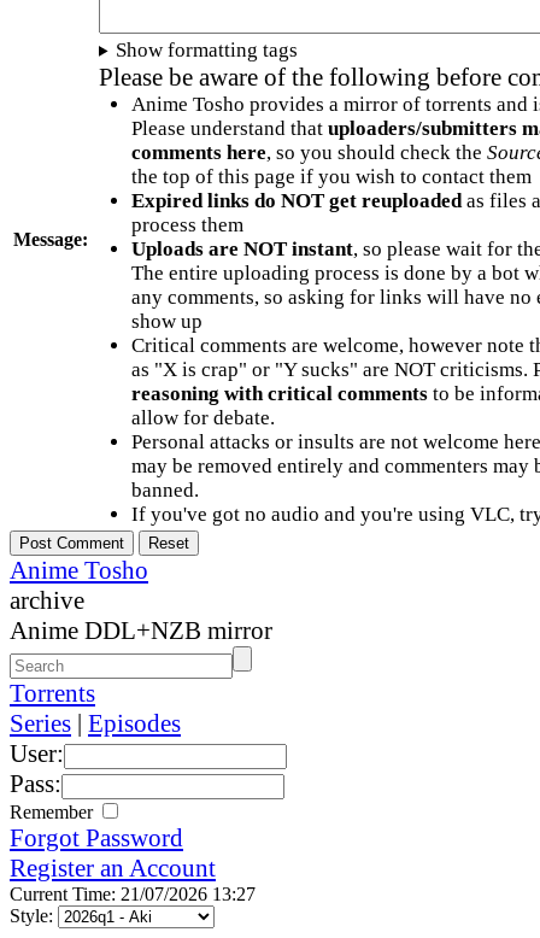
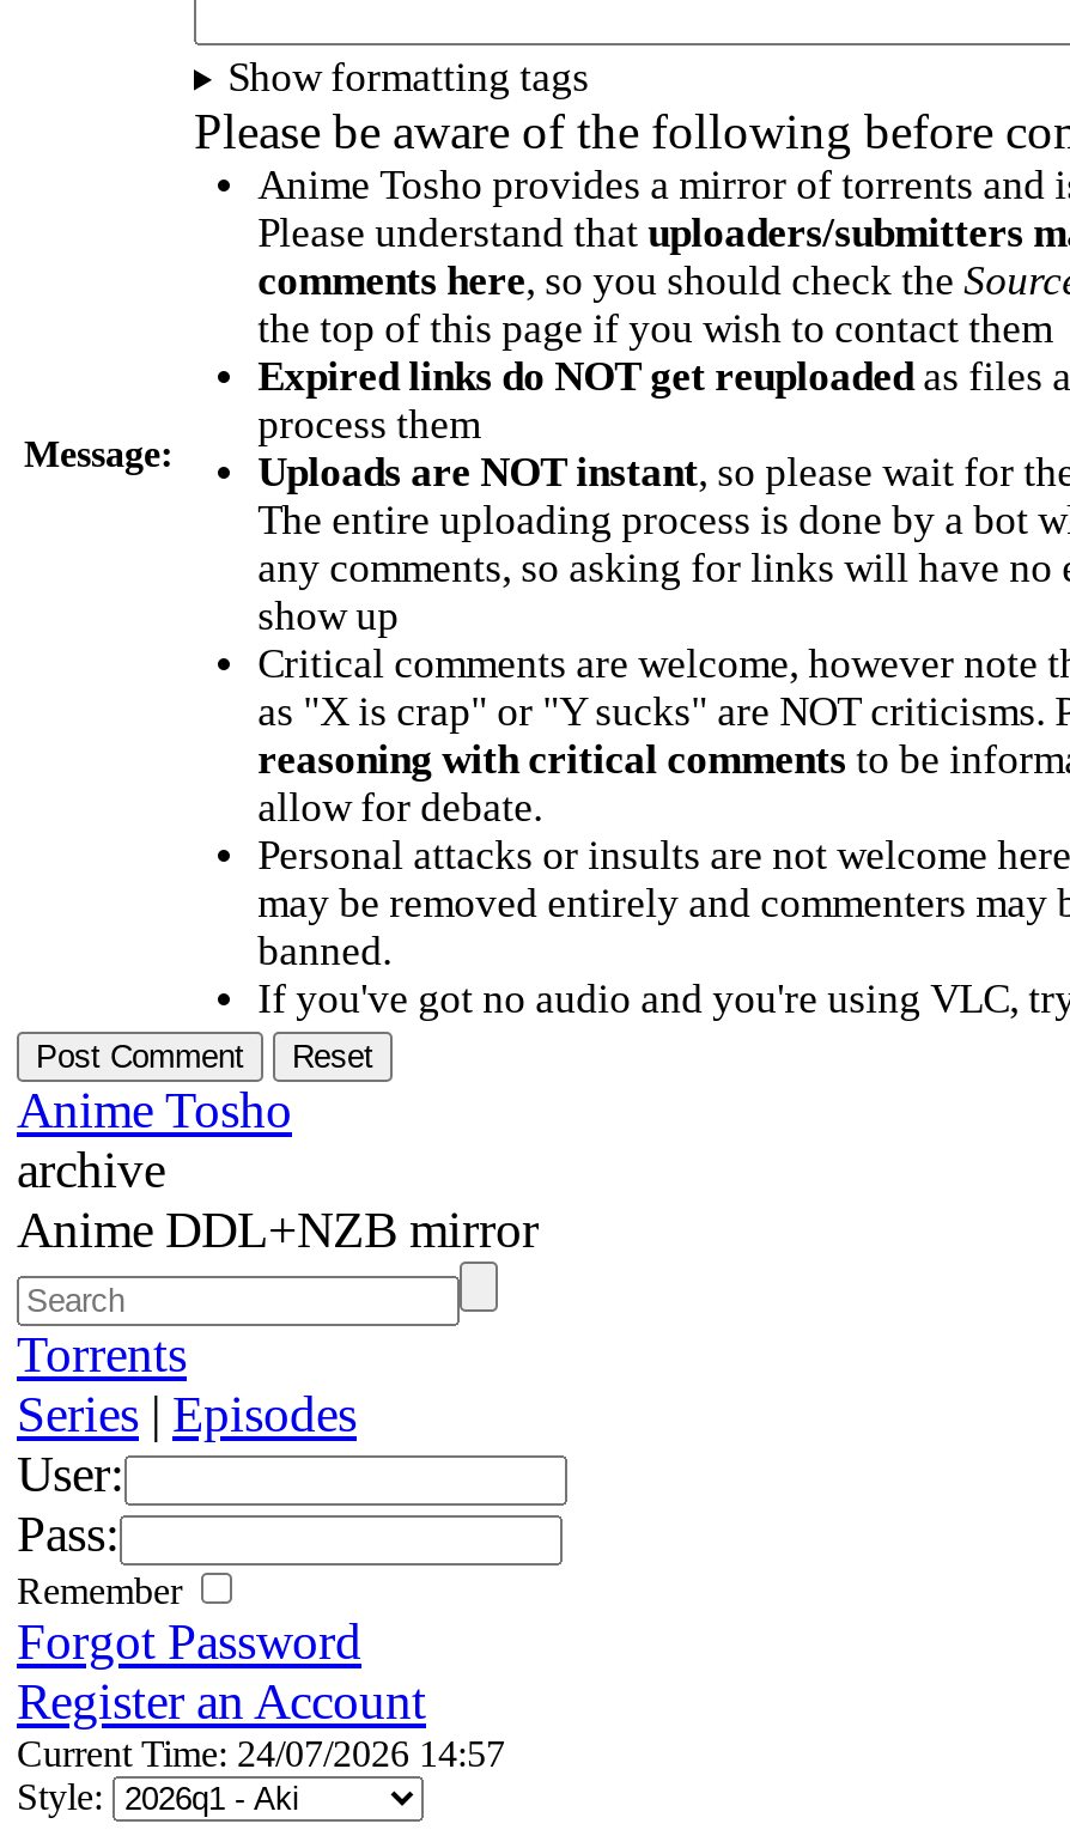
- Current Time: 21/07/2026 13:27
+ Current Time: 24/07/2026 14:57
